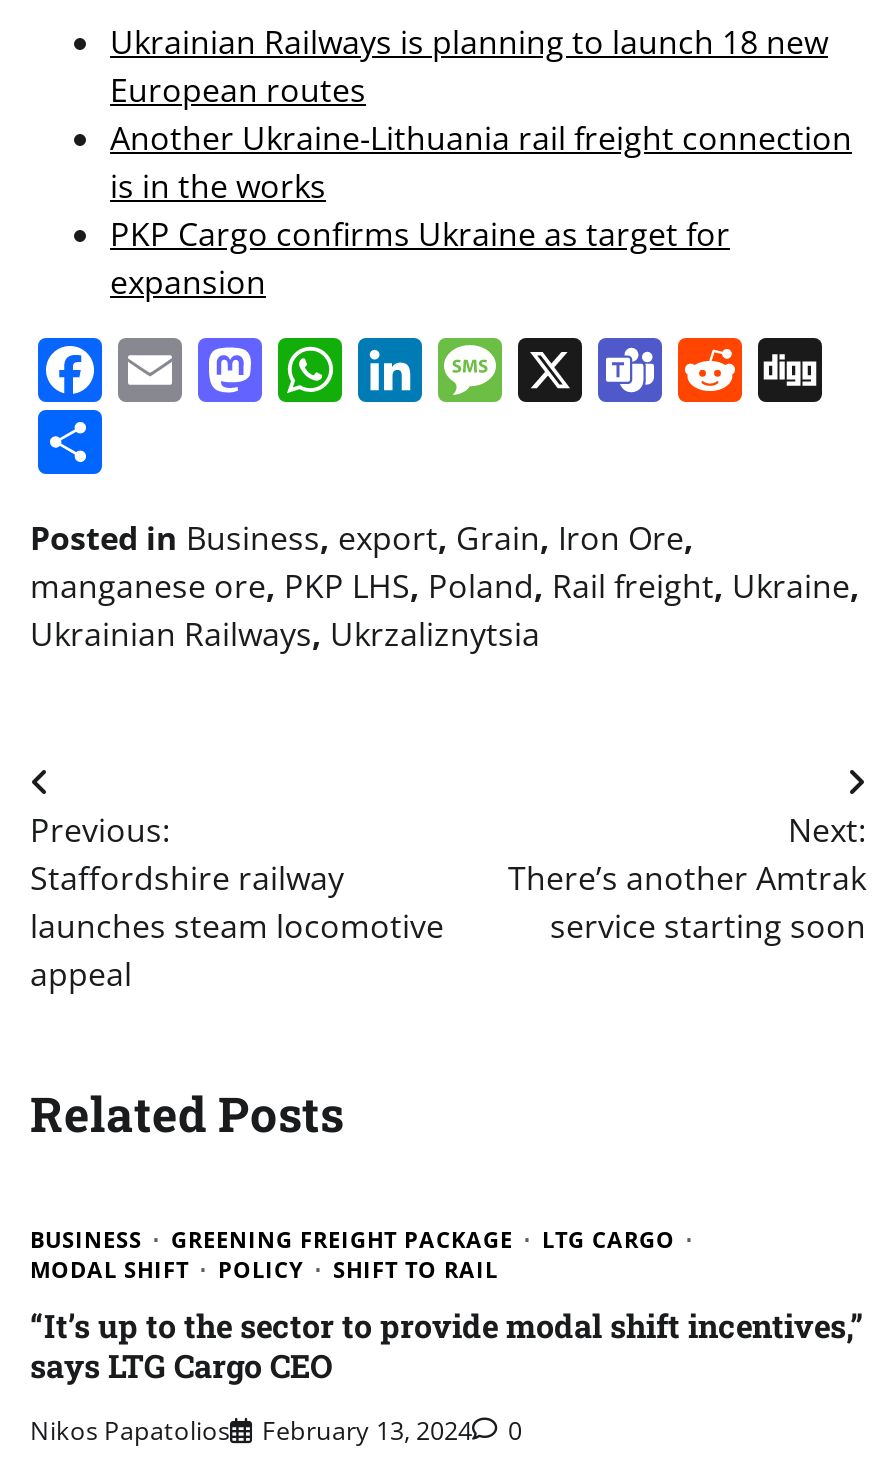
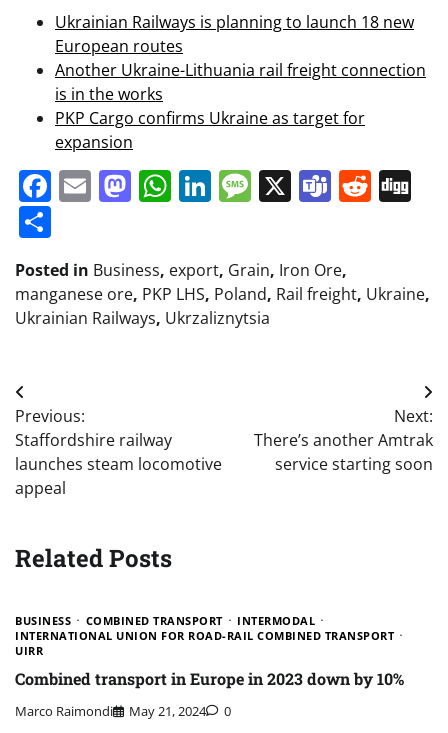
- GREENING FREIGHT PACKAGE
- LTG CARGO
- MODAL SHIFT
- POLICY
- SHIFT TO RAIL
+ COMBINED TRANSPORT
+ INTERMODAL
+ INTERNATIONAL UNION FOR ROAD-RAIL COMBINED TRANSPORT
+ UIRR

- “It’s up to the sector to provide modal shift incentives,”
- says LTG Cargo CEO
+ Combined transport in Europe in 2023 down by 10%

- Nikos Papatolios
- February 13, 2024
+ Marco Raimondi
+ May 21, 2024
